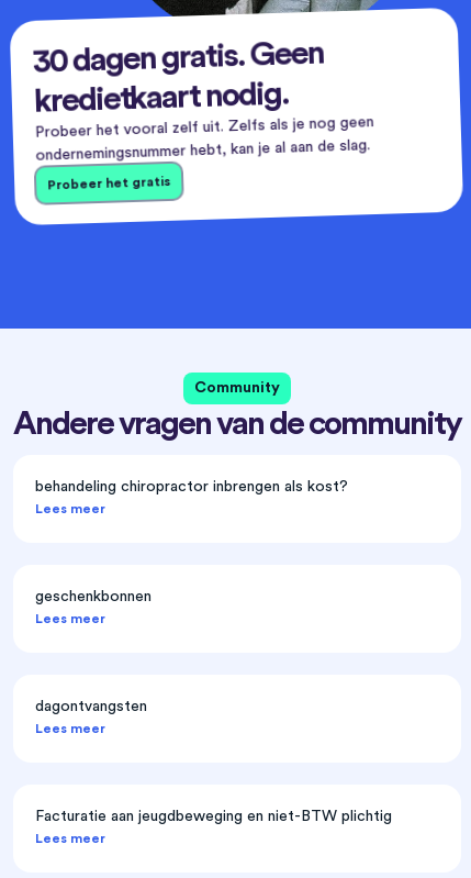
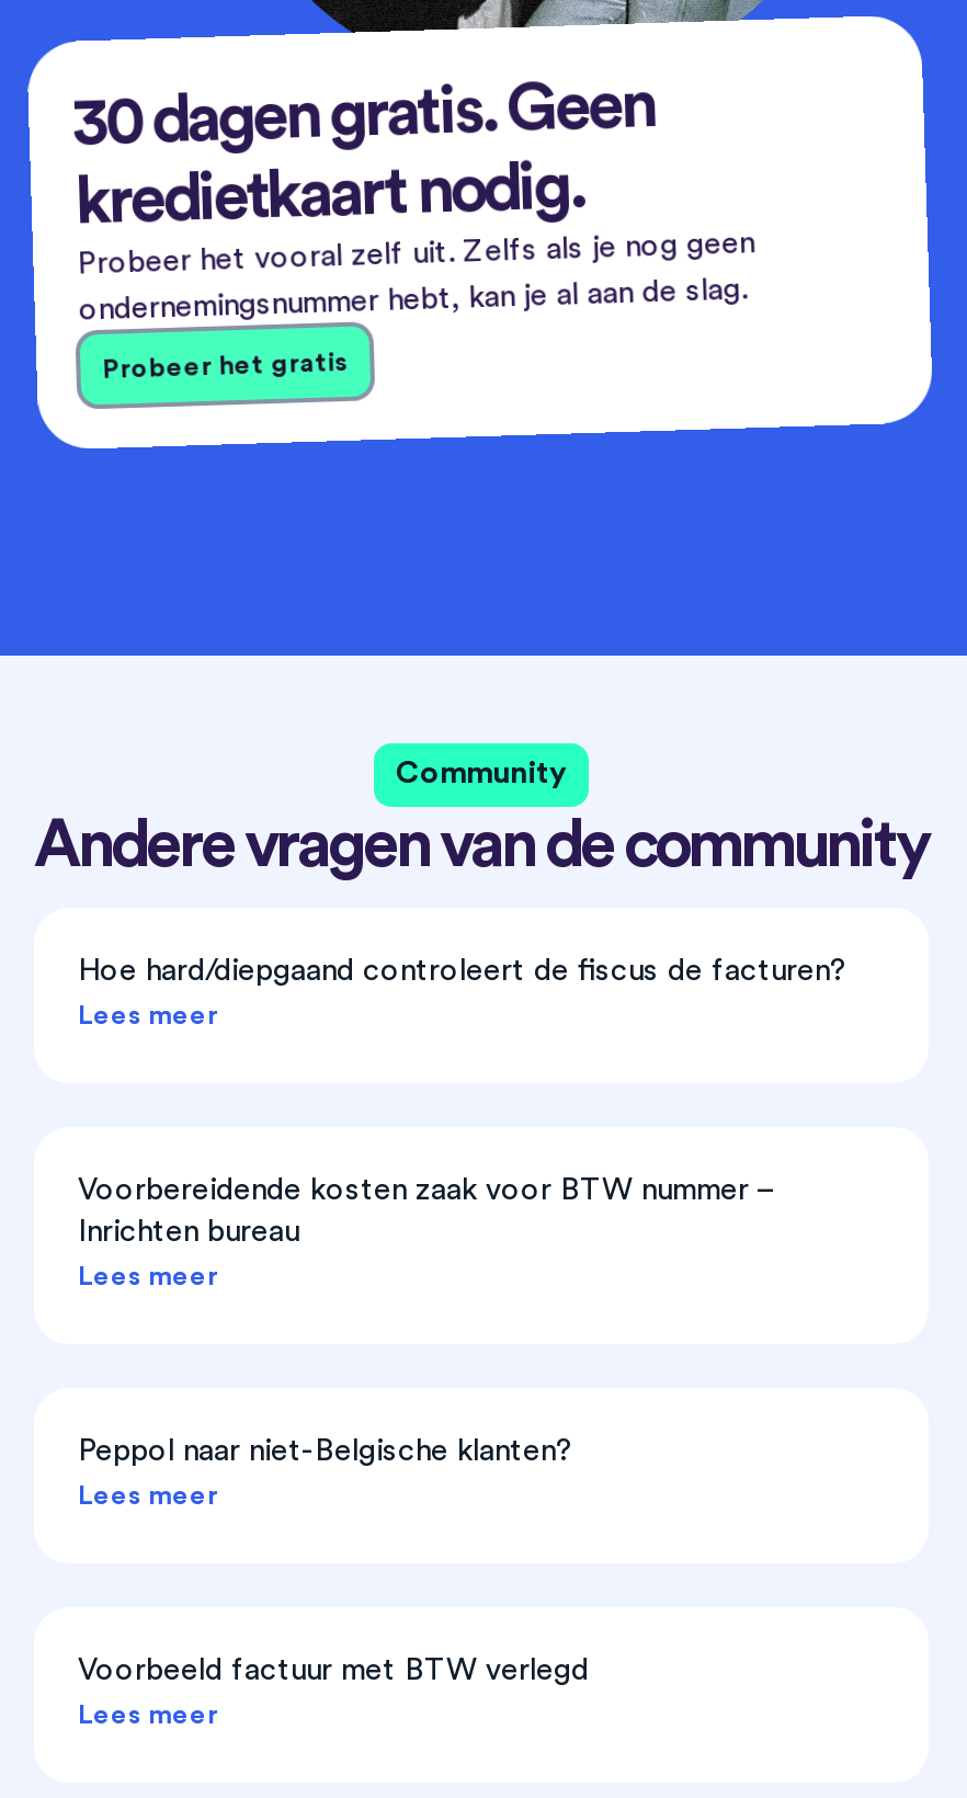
- behandeling chiropractor inbrengen als kost?
+ Hoe hard/diepgaand controleert de fiscus de facturen?

- geschenkbonnen
+ Voorbereidende kosten zaak voor BTW nummer –
+ Inrichten bureau

- dagontvangsten
+ Peppol naar niet-Belgische klanten?

- Facturatie aan jeugdbeweging en niet-BTW plichtig
+ Voorbeeld factuur met BTW verlegd
